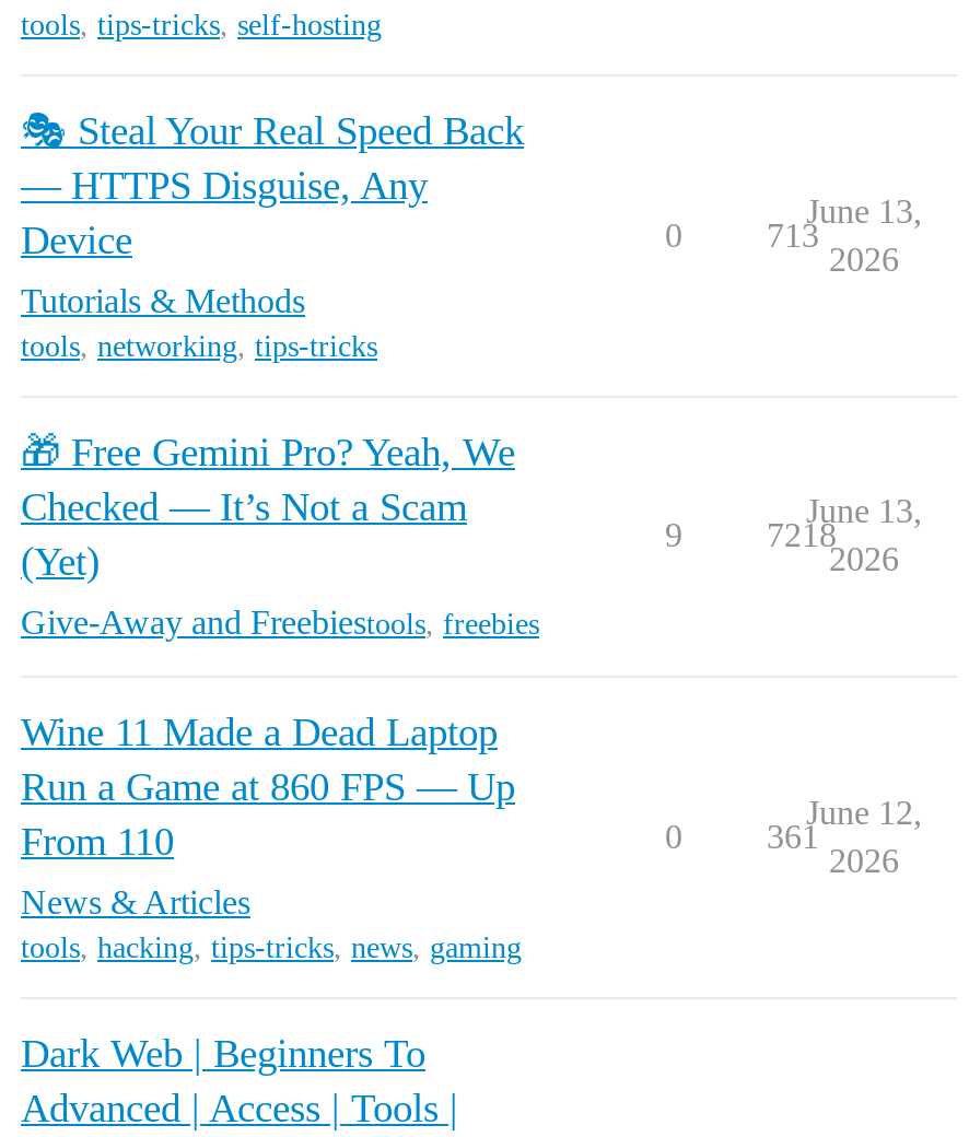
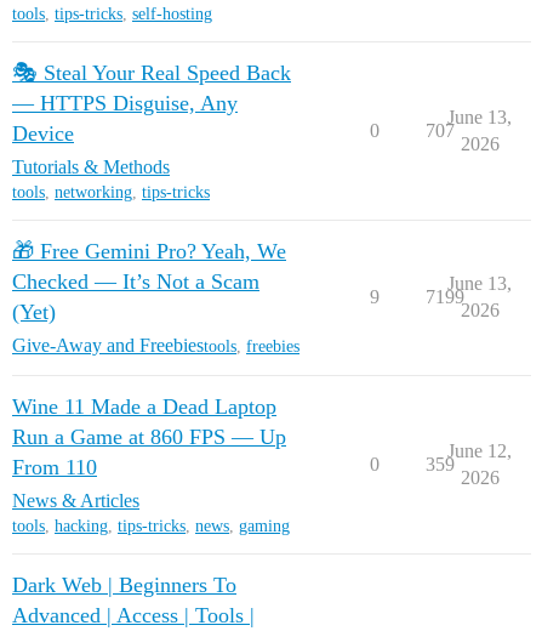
- 713
+ 707

- 7218
+ 7199

- 361
+ 359
